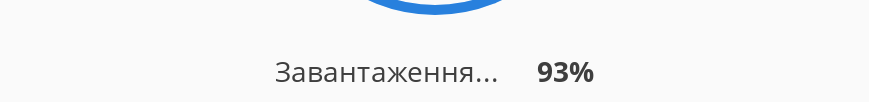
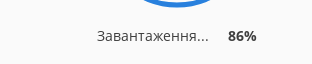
- Завантаження... 93%
+ Завантаження... 86%
